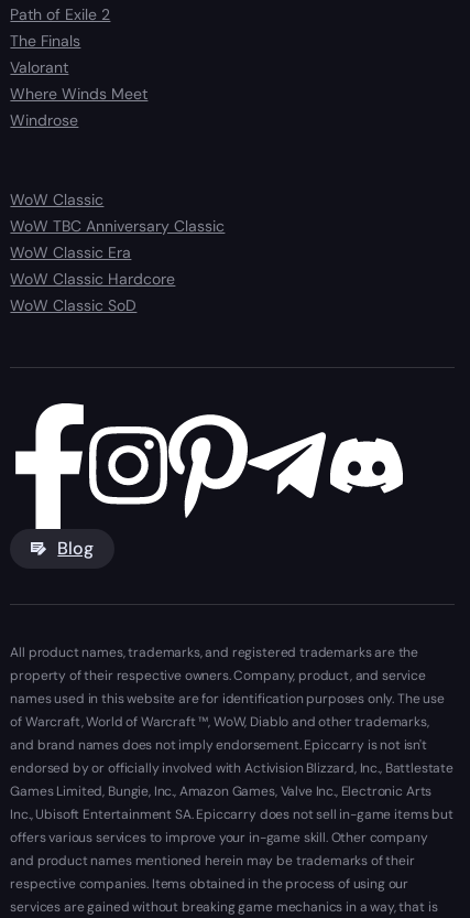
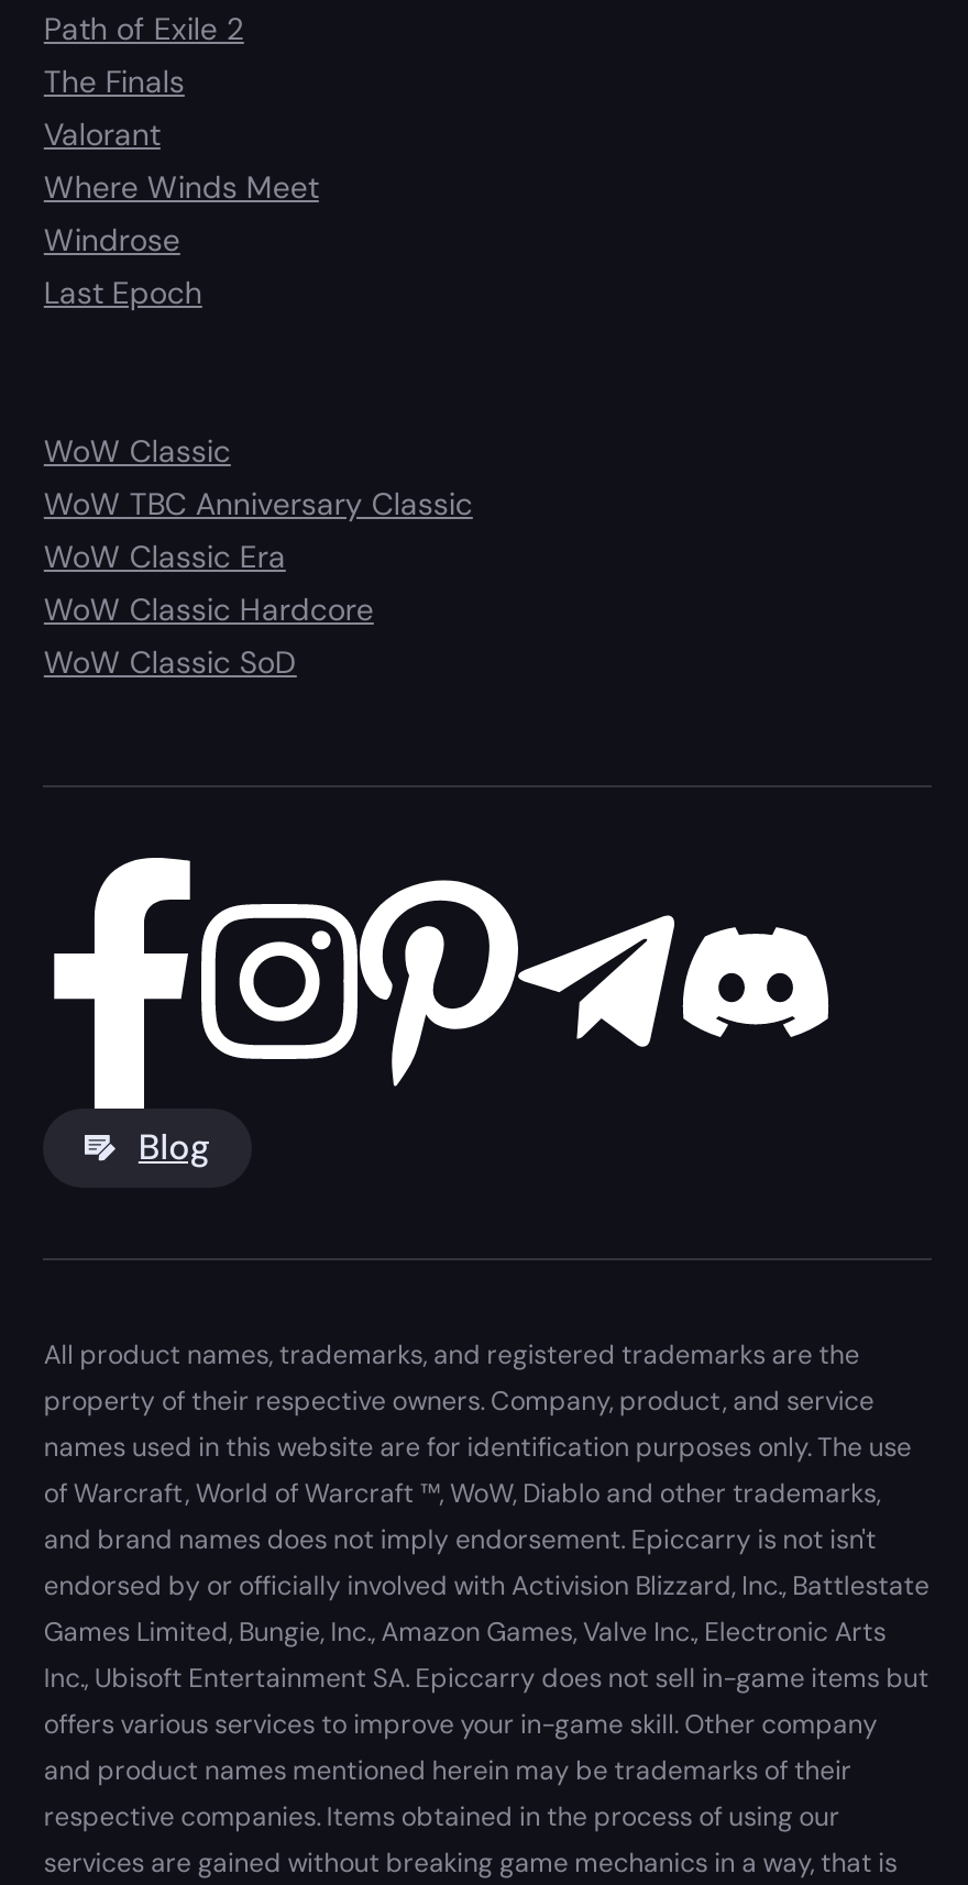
+ Last Epoch
